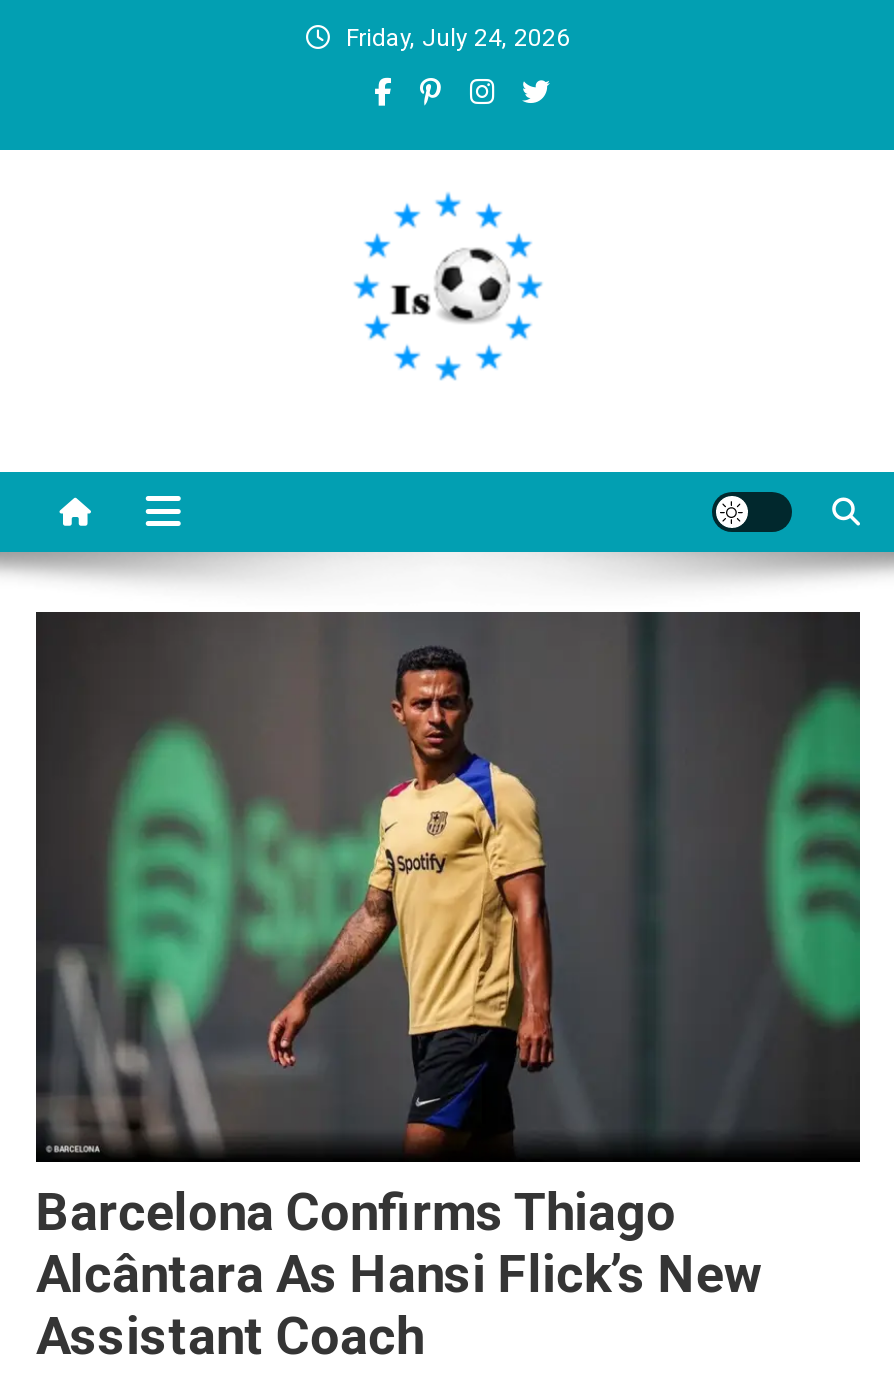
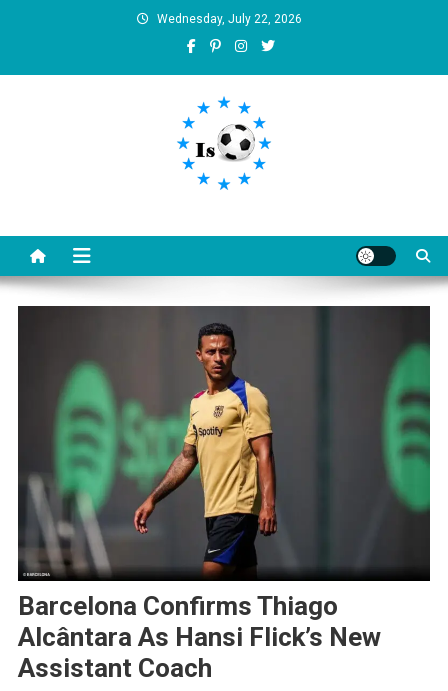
- Friday, July 24, 2026
+ Wednesday, July 22, 2026
